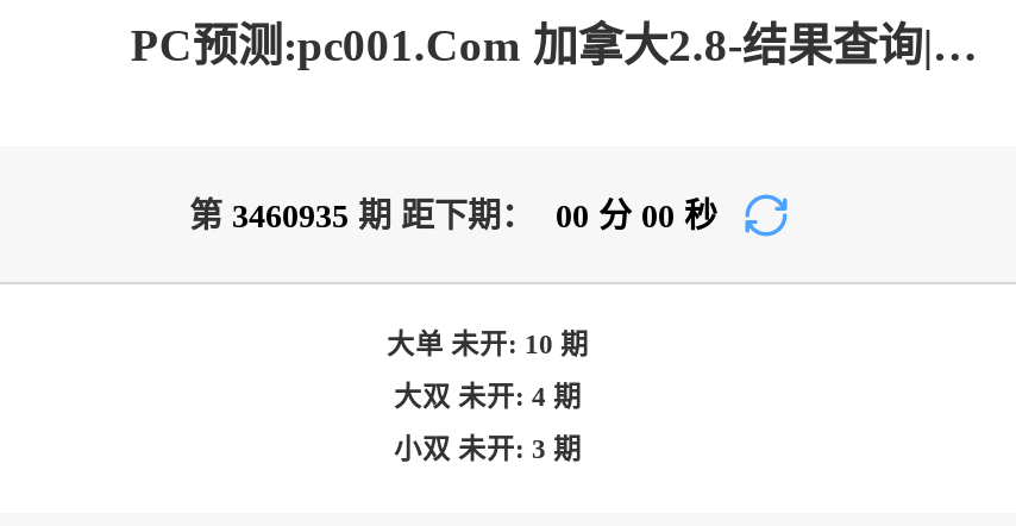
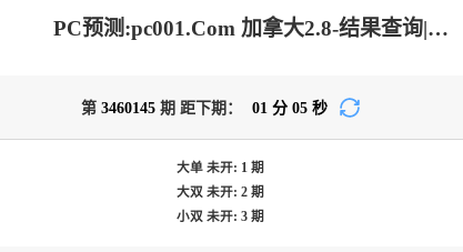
- 第3460935期 距下期： 00分 00秒
+ 第3460145期 距下期： 01分 05秒

- 大单未开: 10期
+ 大单未开: 1期

- 大双未开: 4期
+ 大双未开: 2期
